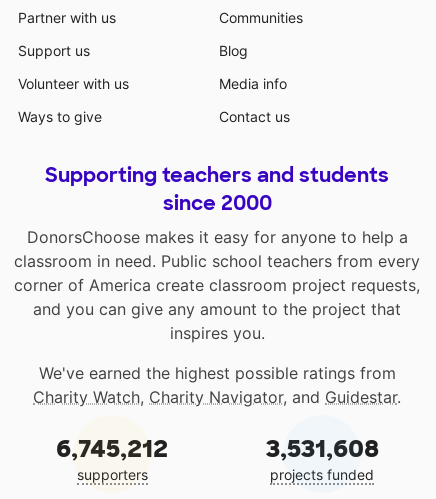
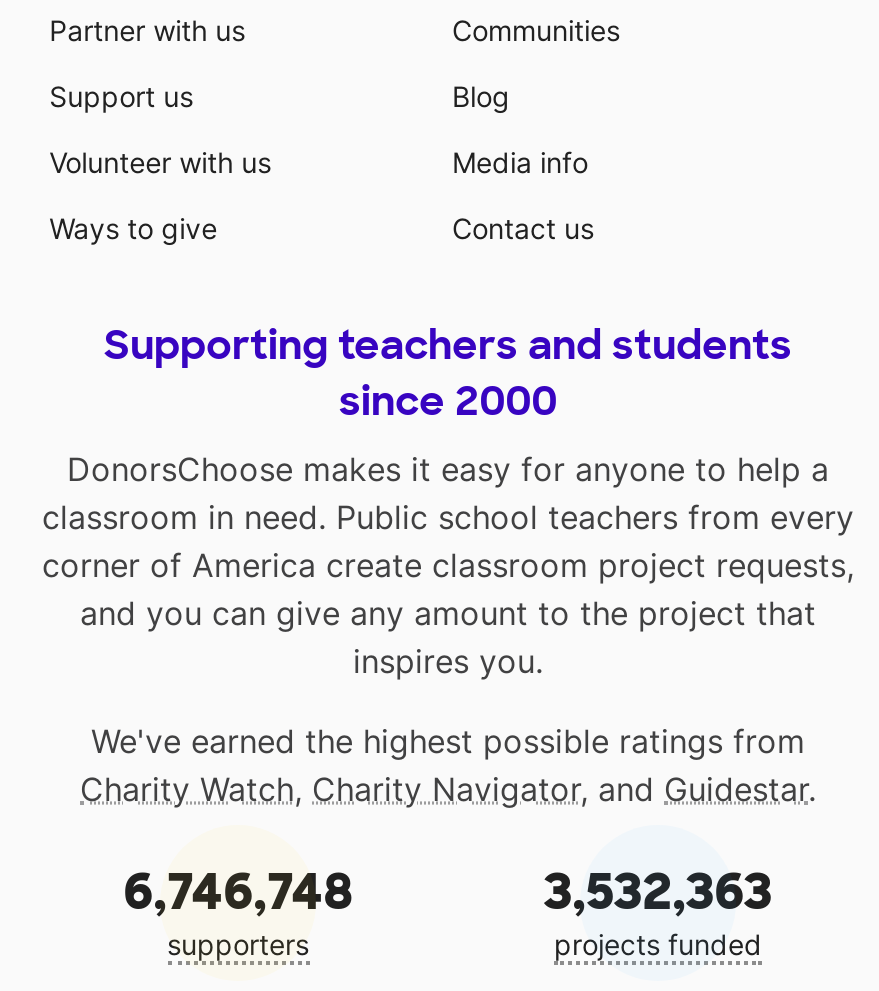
- 6,745,212
+ 6,746,748

- 3,531,608
+ 3,532,363
